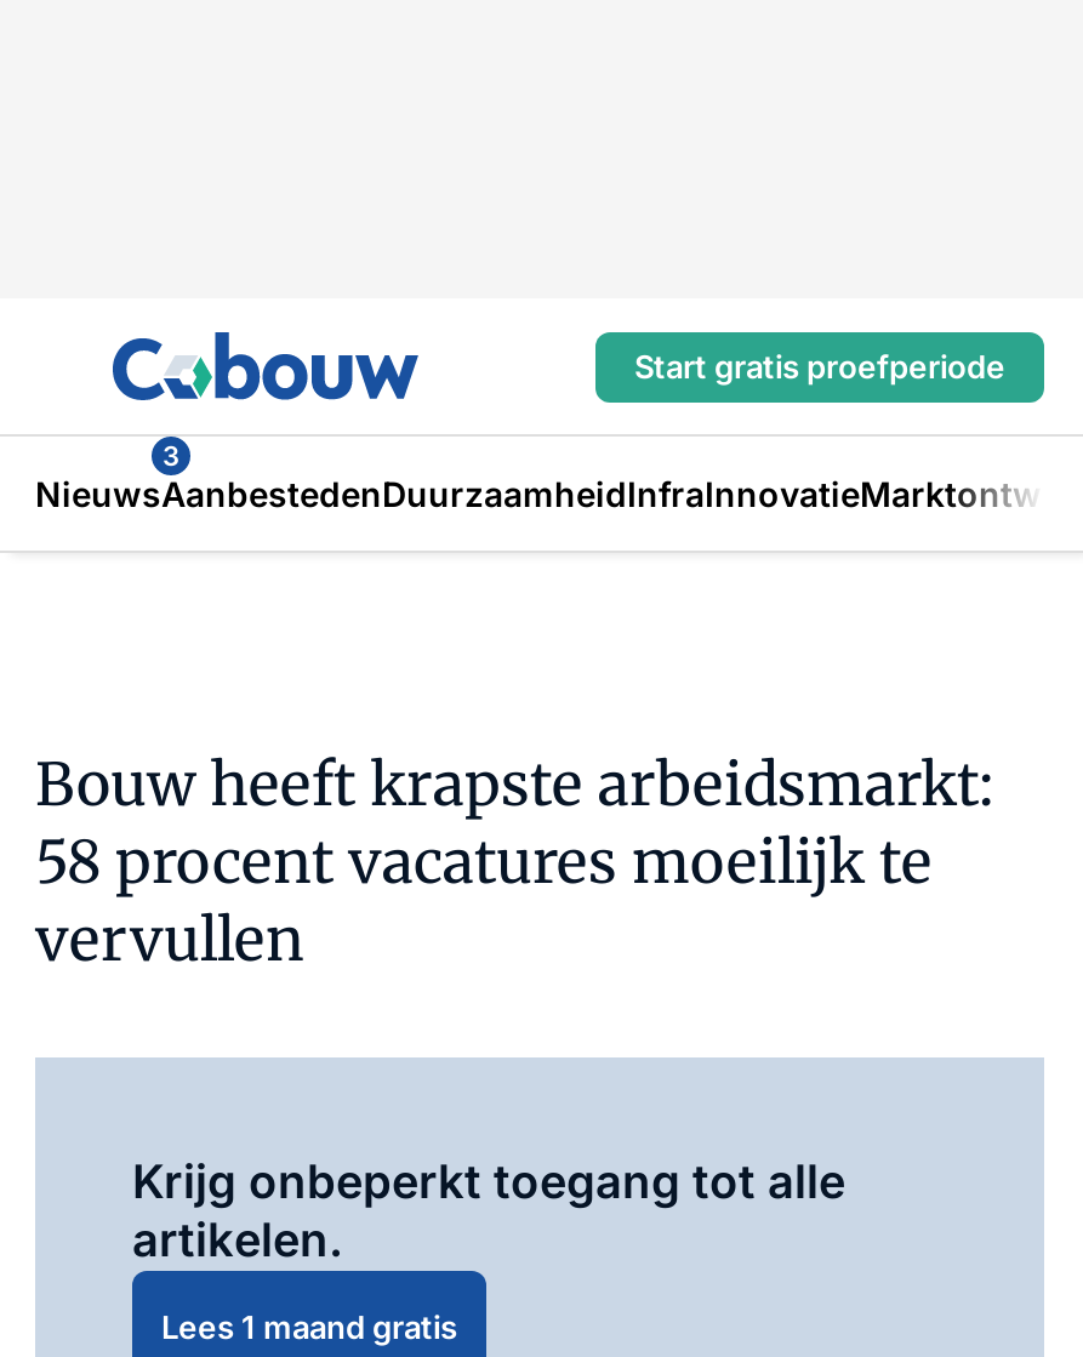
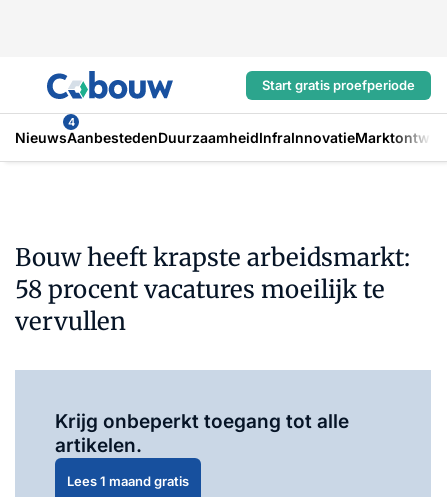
- 3
+ 4
